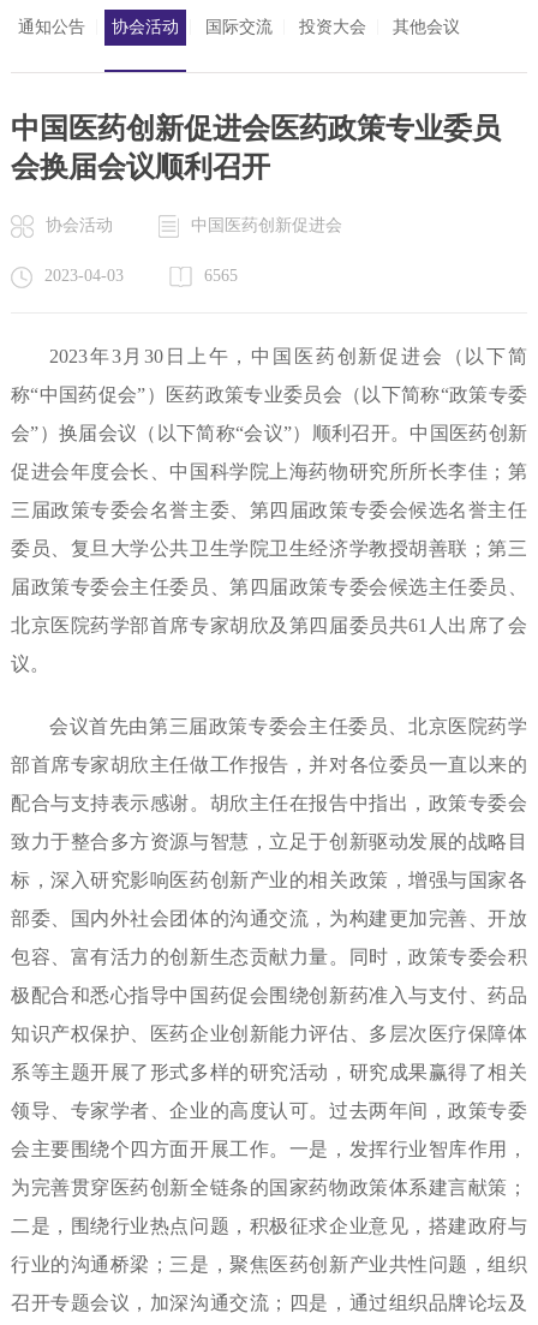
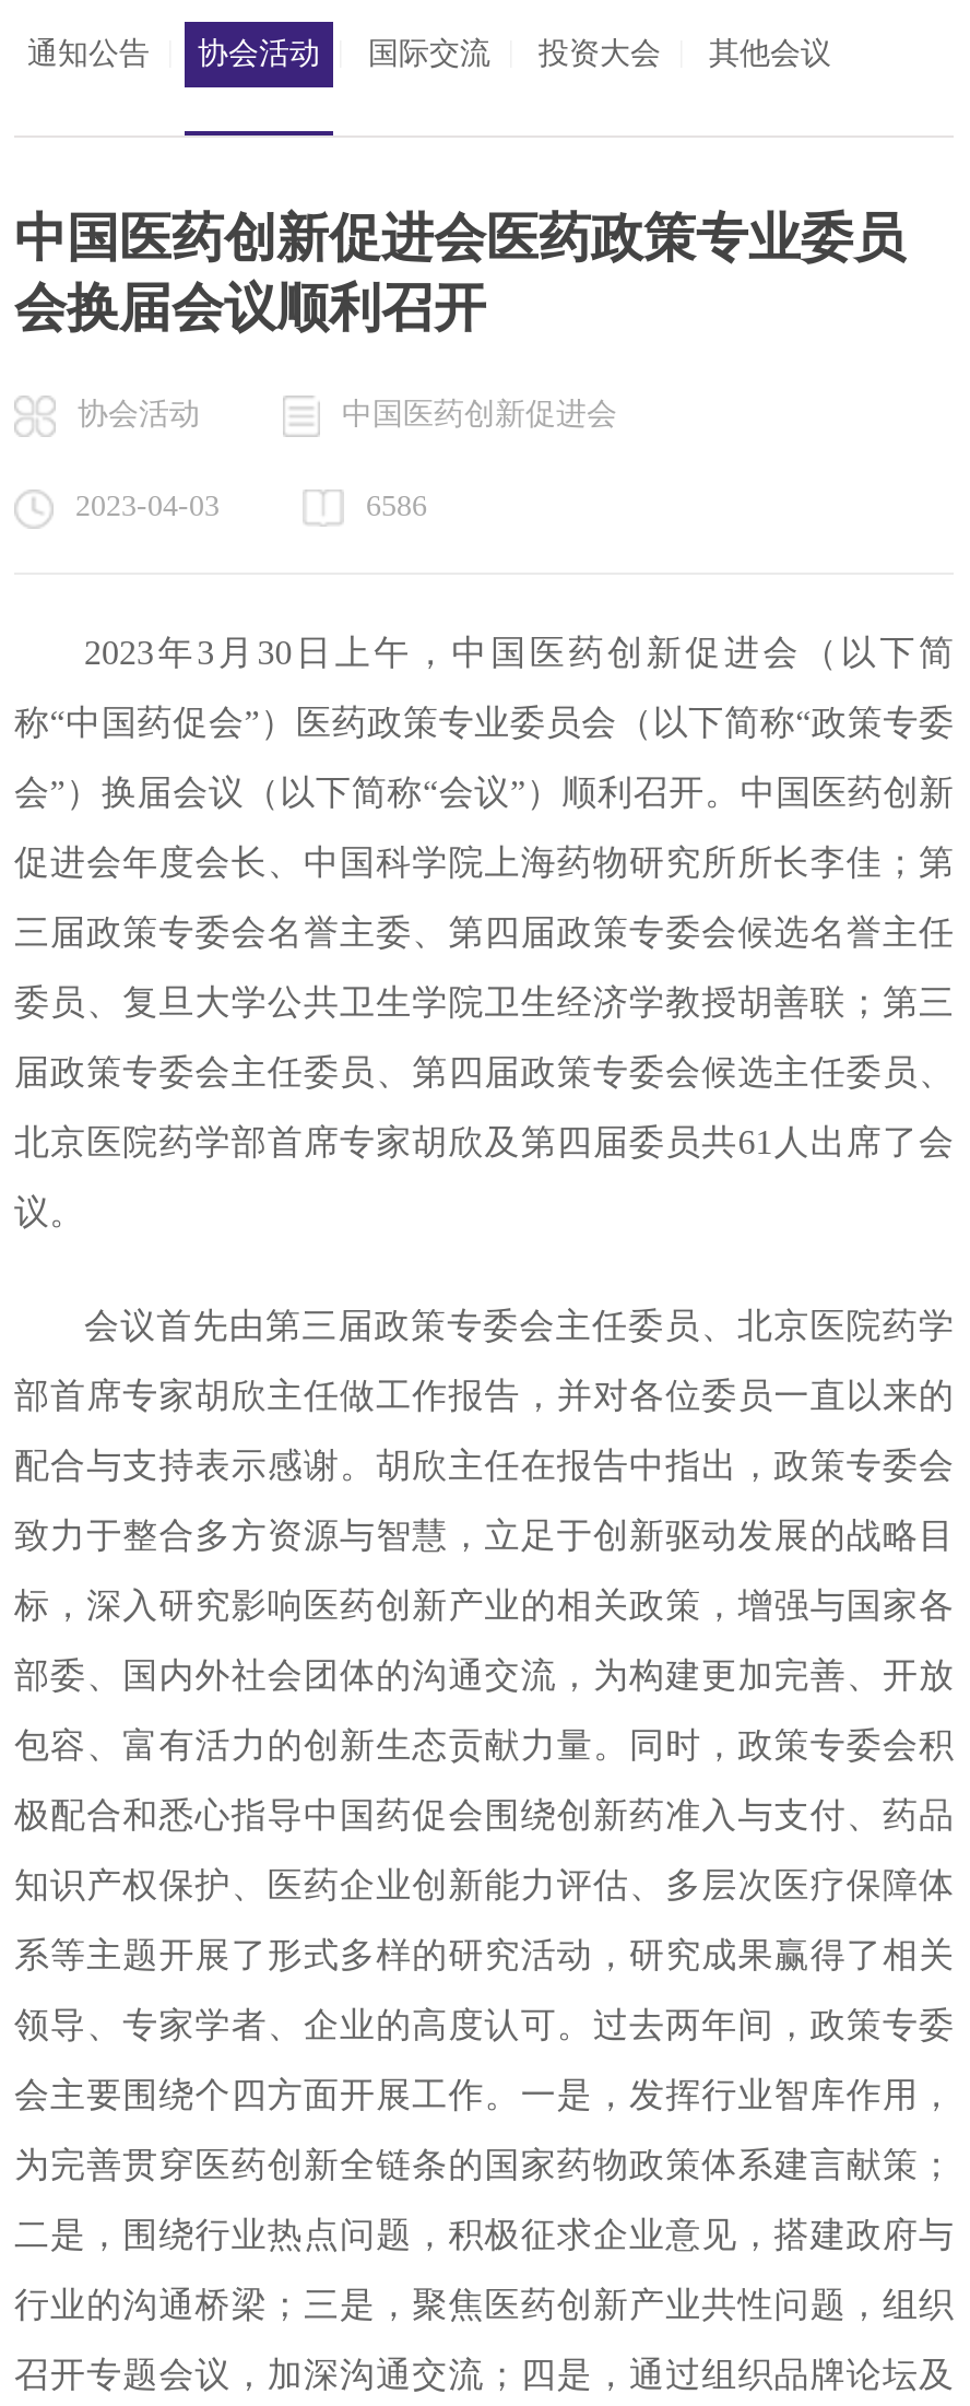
- 6565
+ 6586
